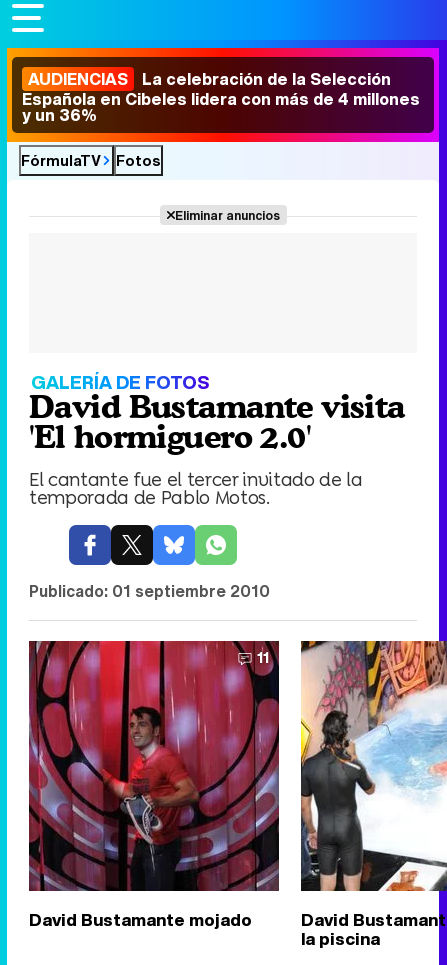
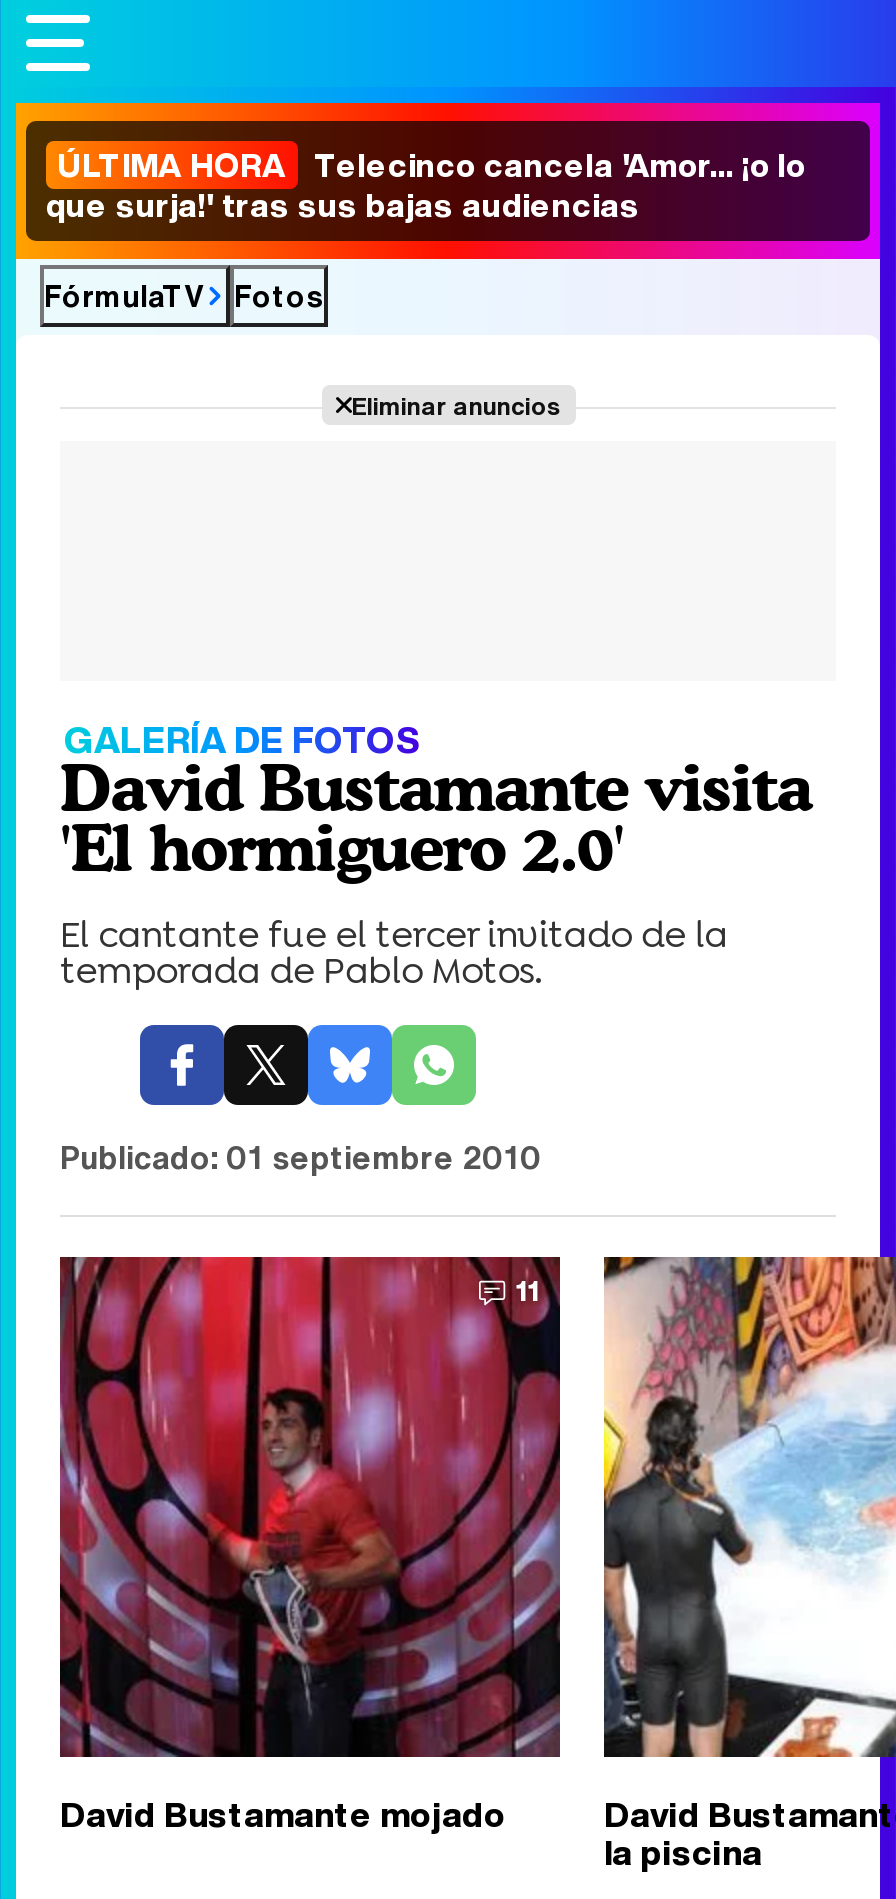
- AUDIENCIAS La celebración de la Selección
- Española en Cibeles lidera con más de 4 millones
- y un 36%
+ ÚLTIMA HORA Telecinco cancela 'Amor... ¡o lo
+ que surja!' tras sus bajas audiencias
